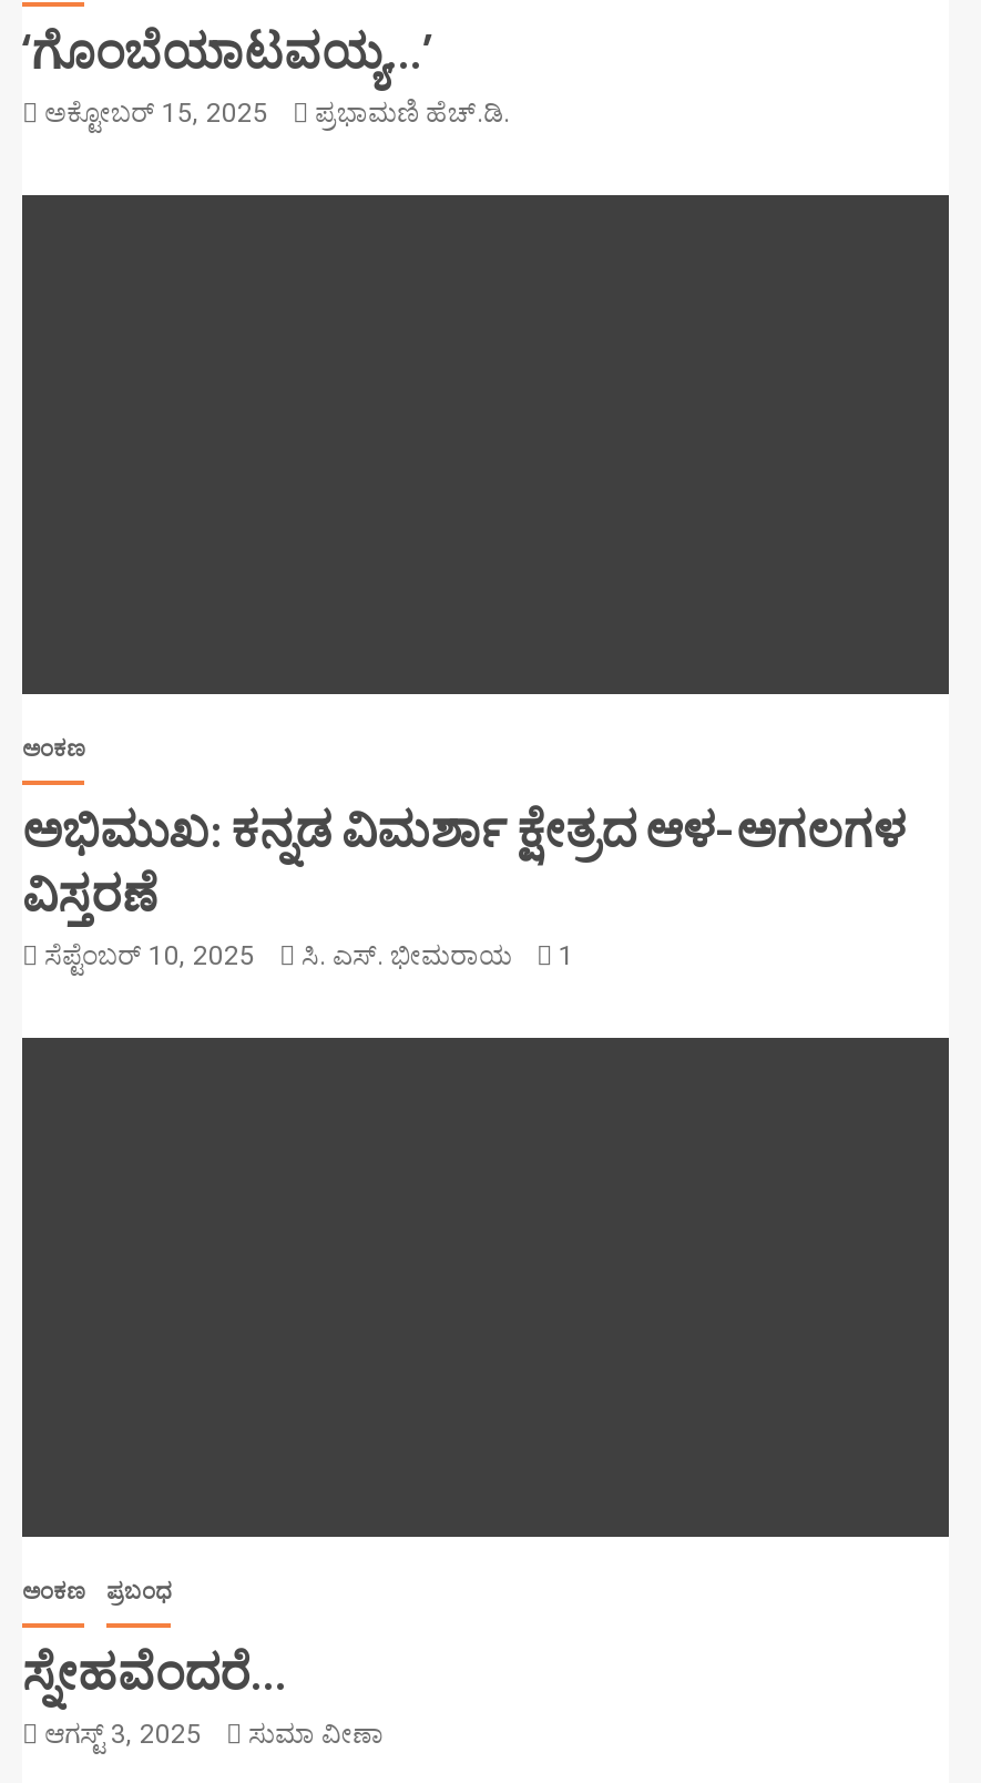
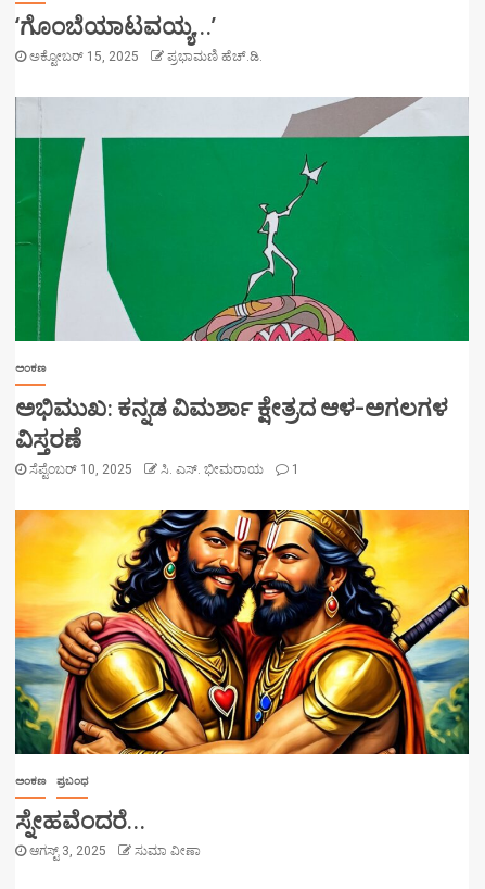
+ [image]

+ [image]
